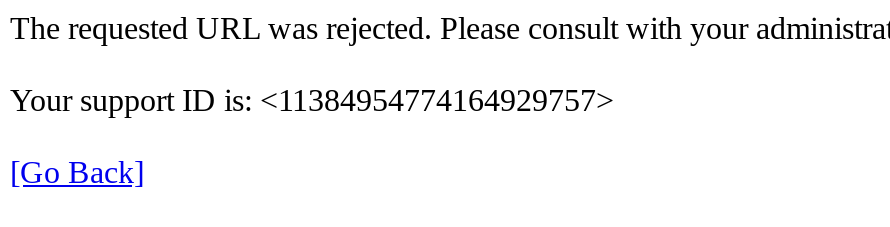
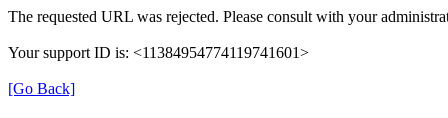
- Your support ID is: <11384954774164929757>
+ Your support ID is: <11384954774119741601>
